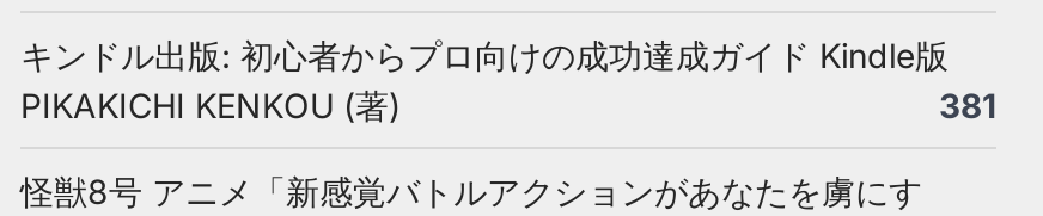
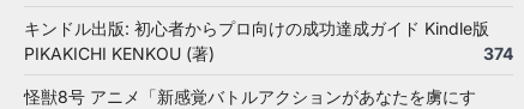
- 381
+ 374
